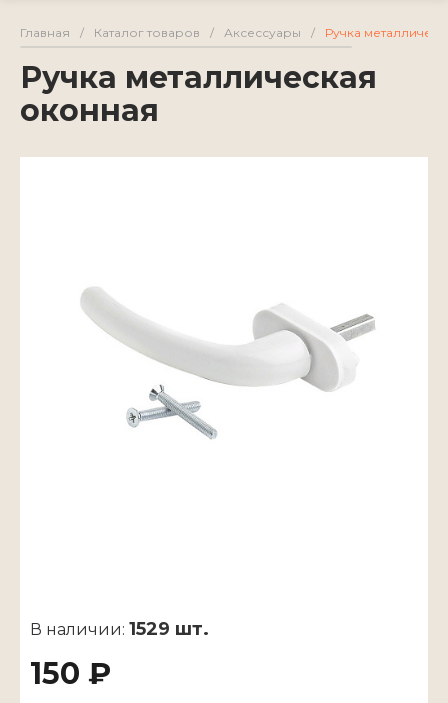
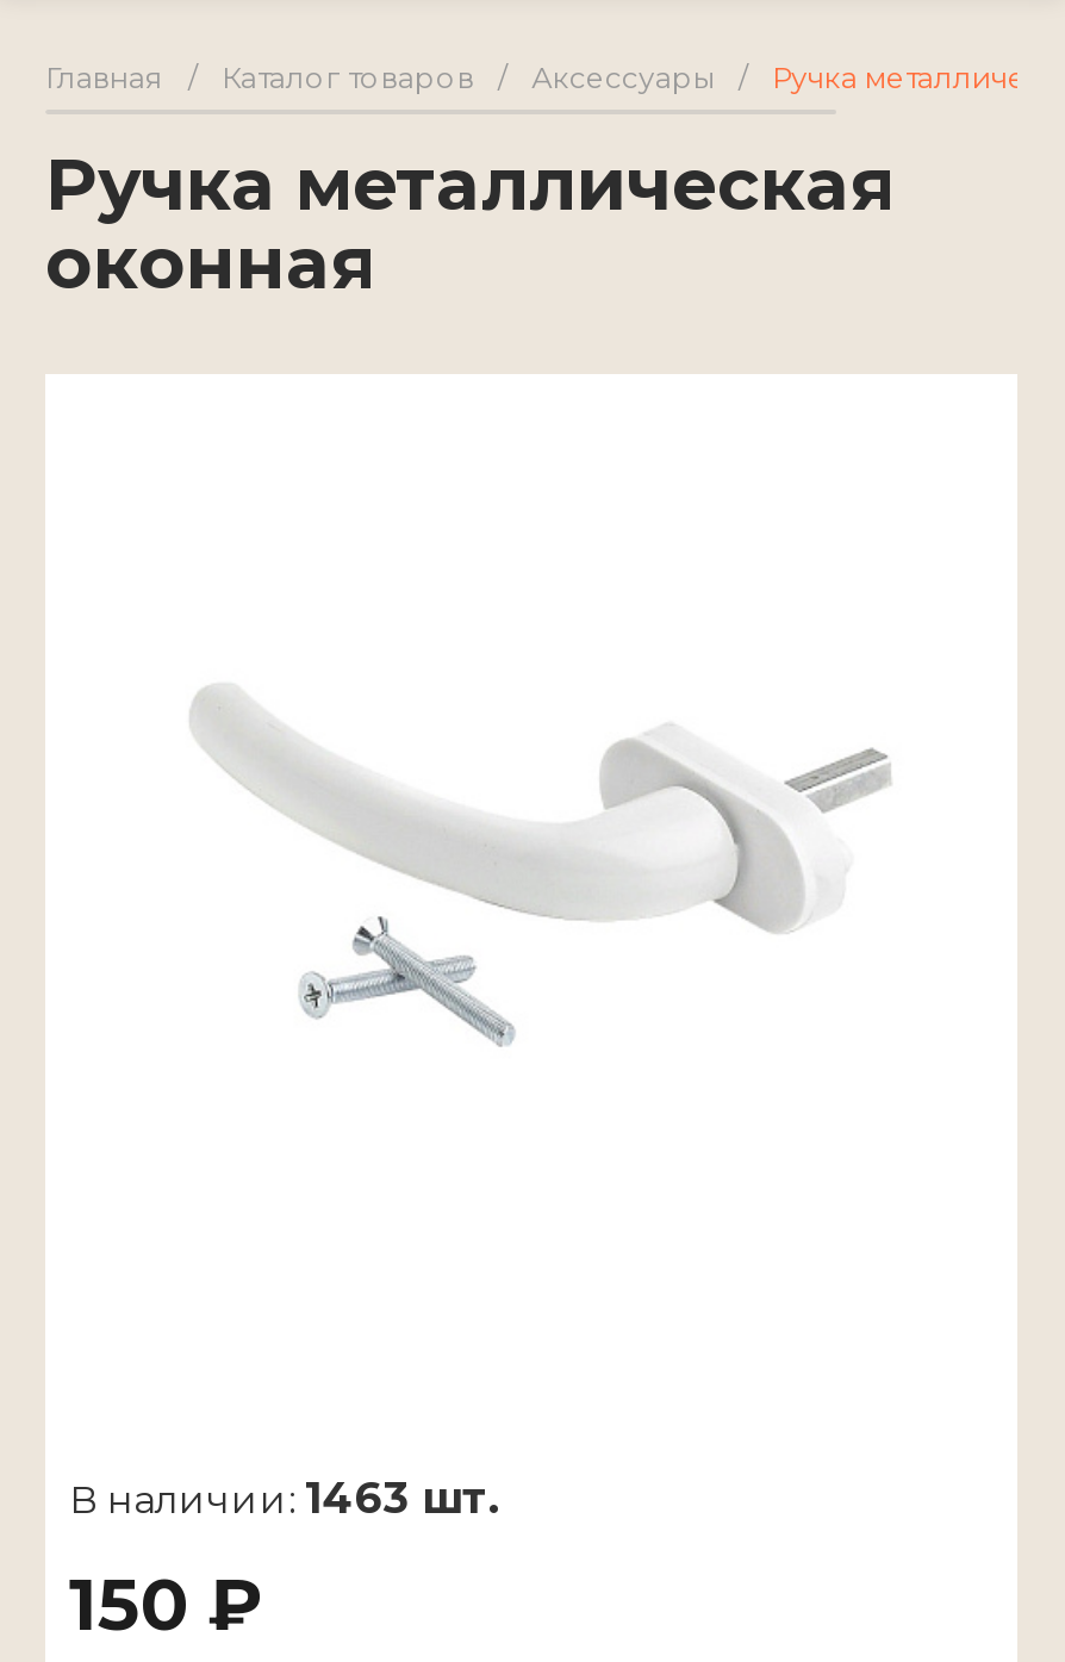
- В наличии: 1529 шт.
+ В наличии: 1463 шт.
